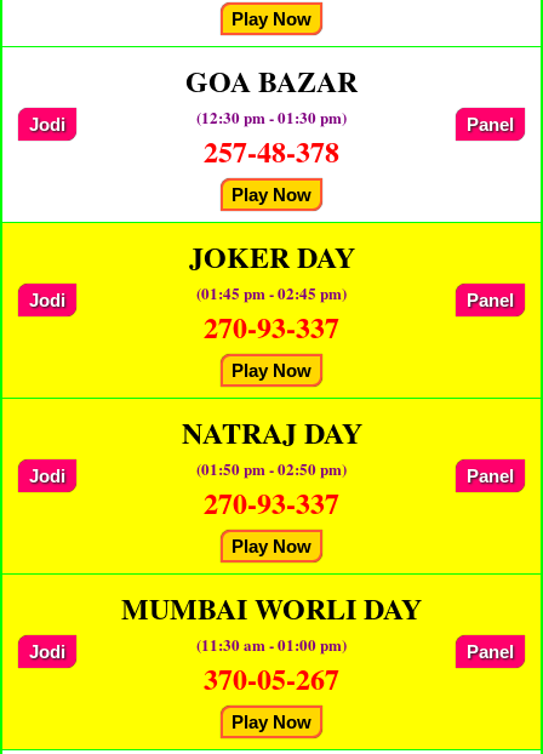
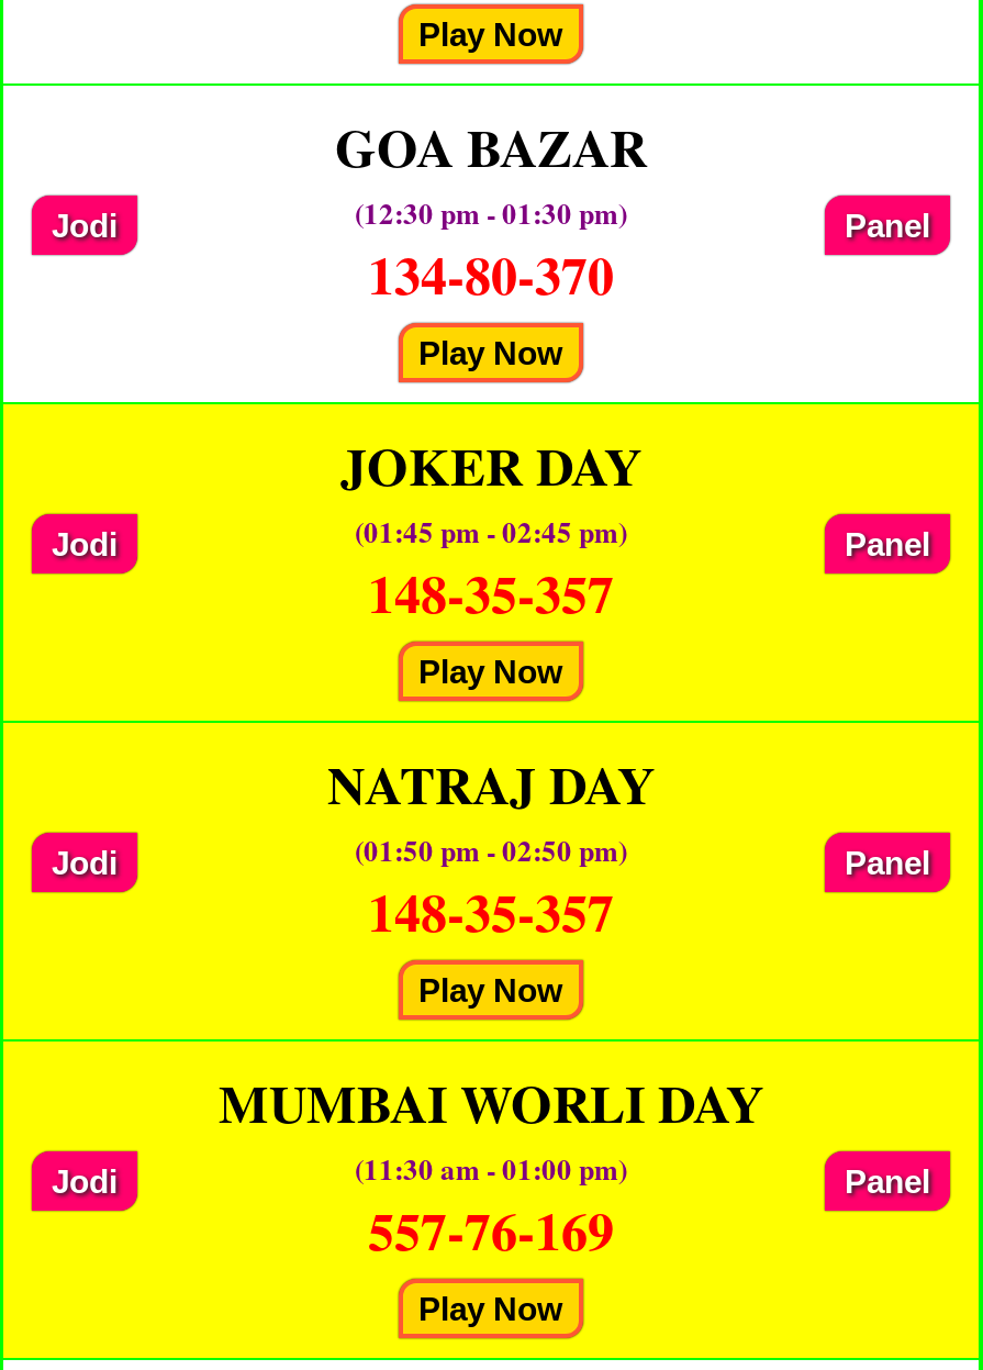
- 257-48-378
+ 134-80-370

- 270-93-337
+ 148-35-357

- 270-93-337
+ 148-35-357

- 370-05-267
+ 557-76-169
